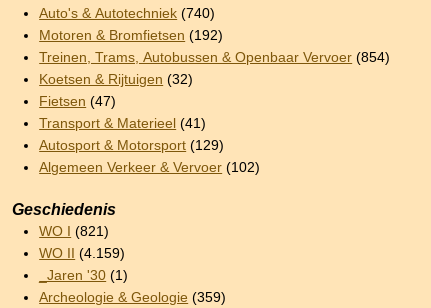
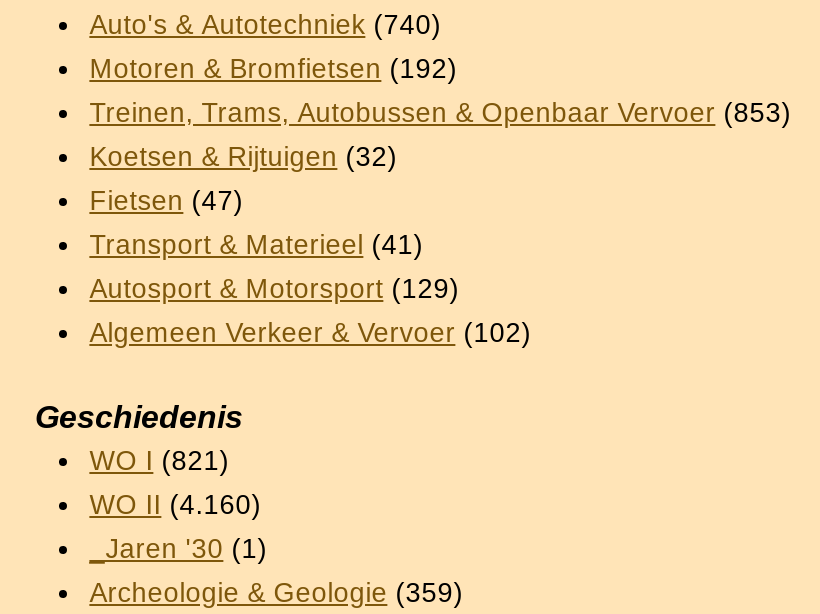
- Treinen, Trams, Autobussen & Openbaar Vervoer (854)
+ Treinen, Trams, Autobussen & Openbaar Vervoer (853)

- WO II (4.159)
+ WO II (4.160)
